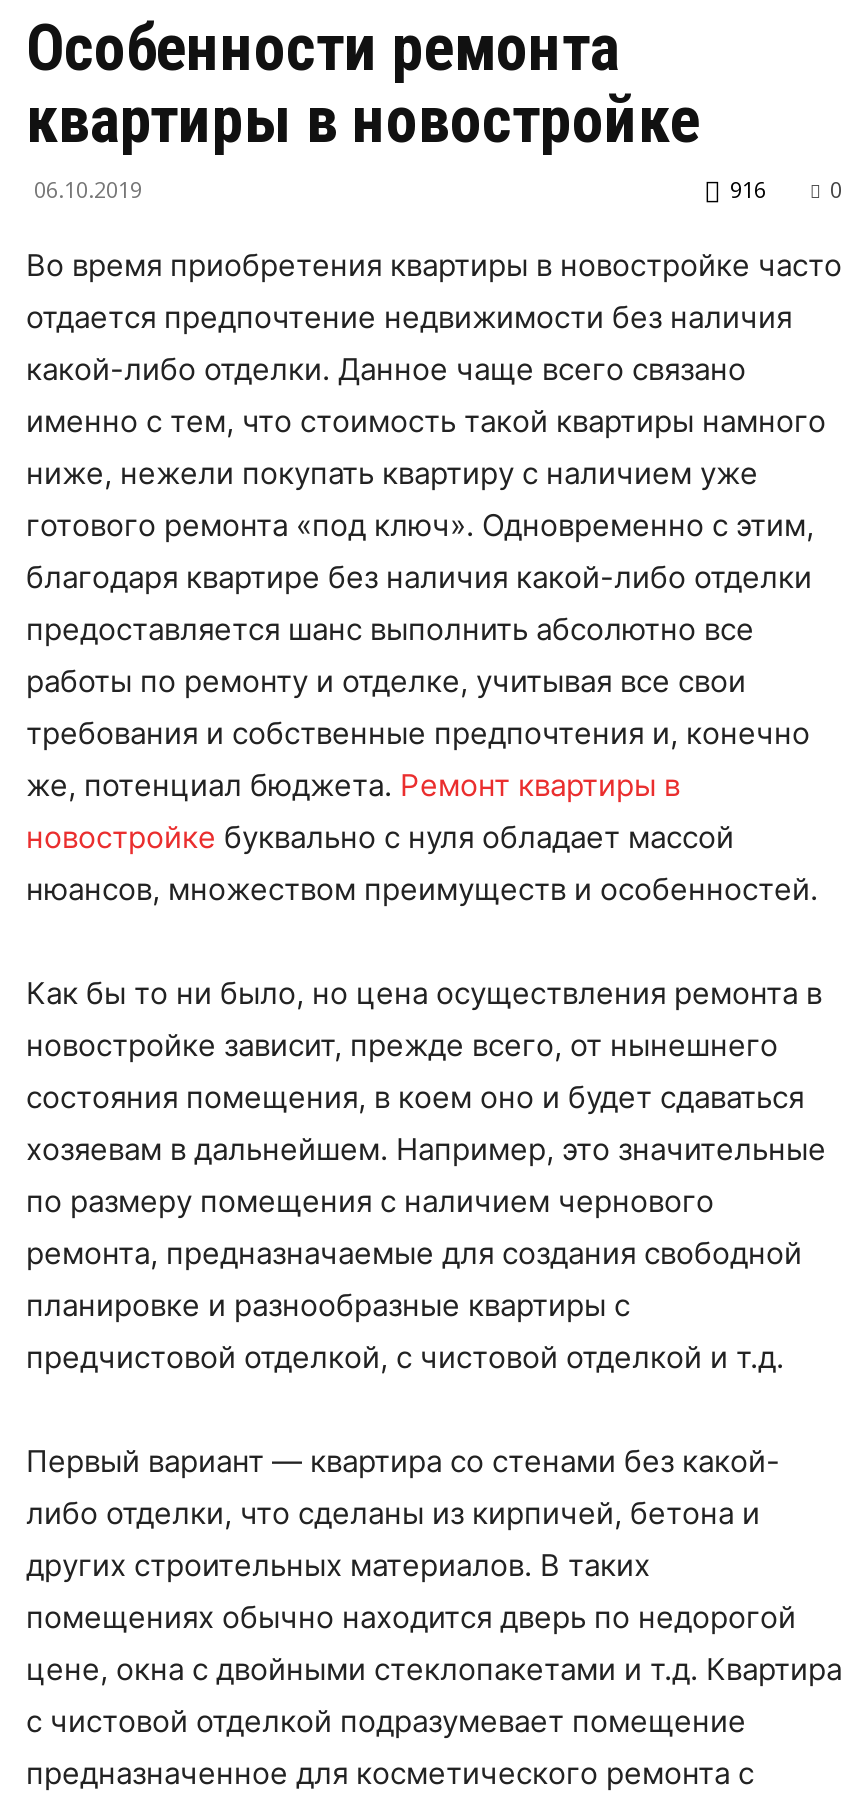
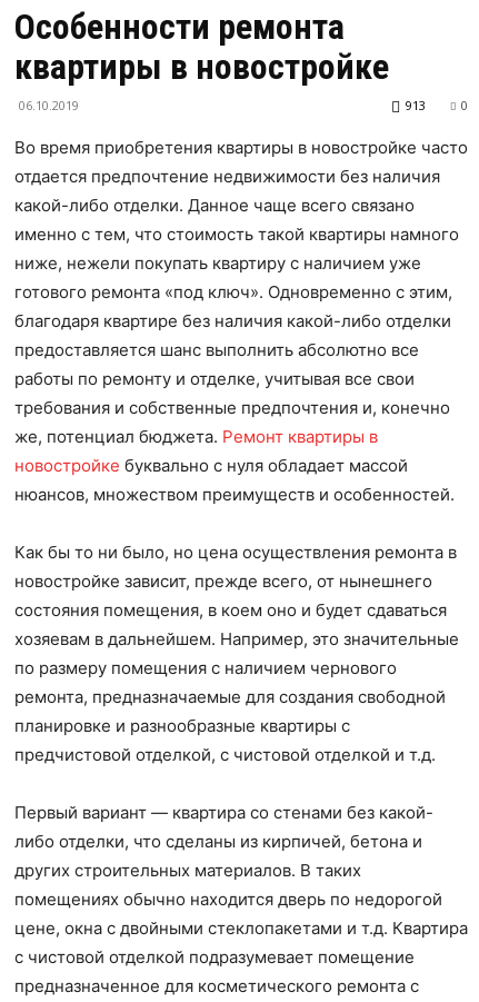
- 916
+ 913
